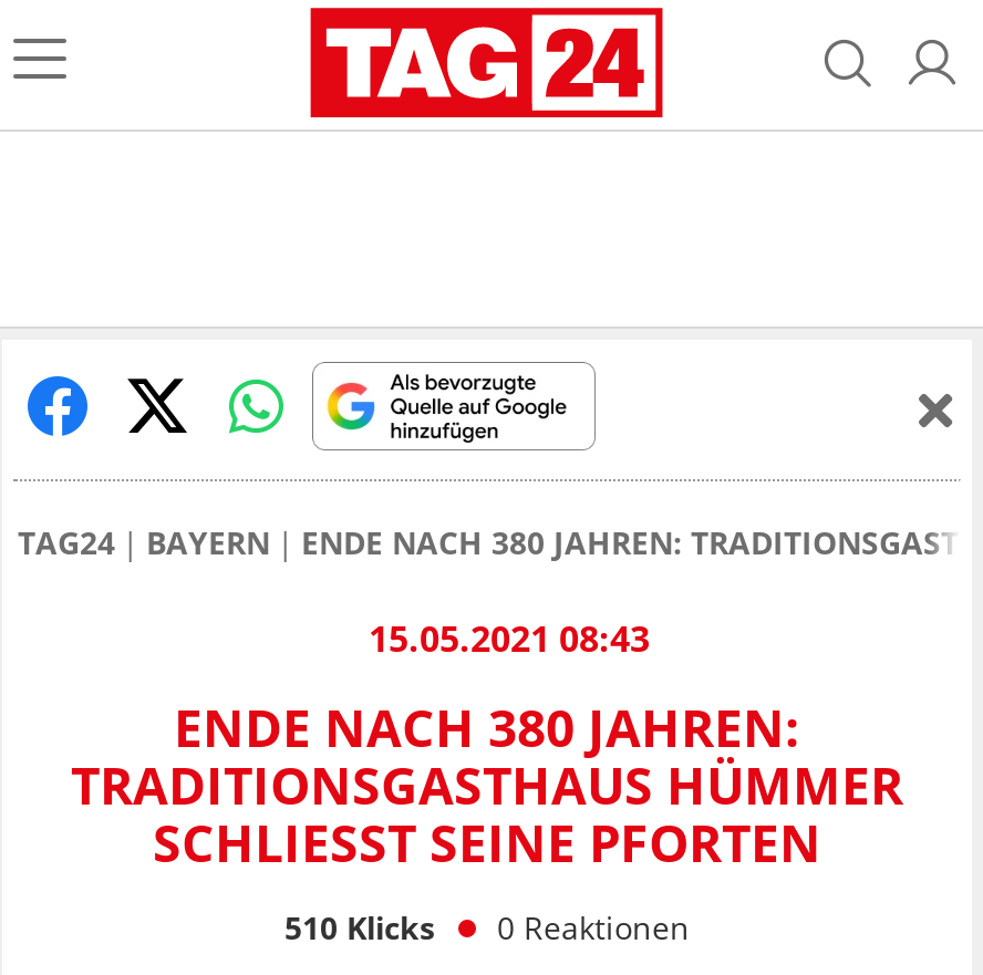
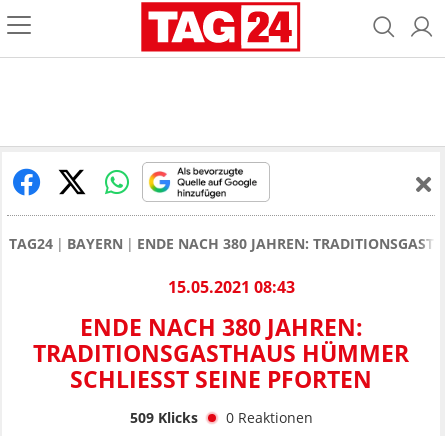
- 510 Klicks 0 Reaktionen
+ 509 Klicks 0 Reaktionen
